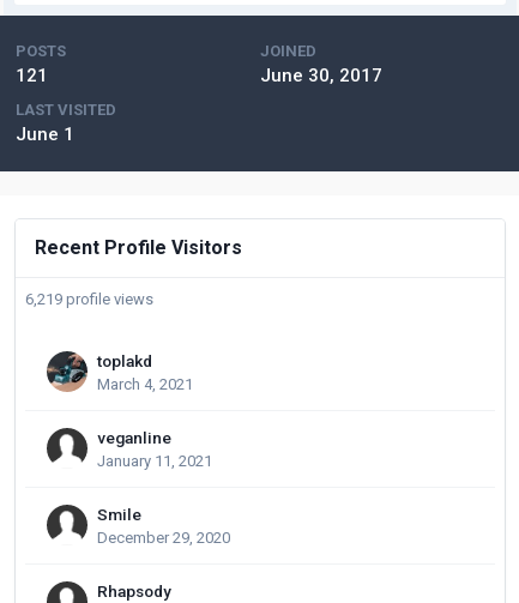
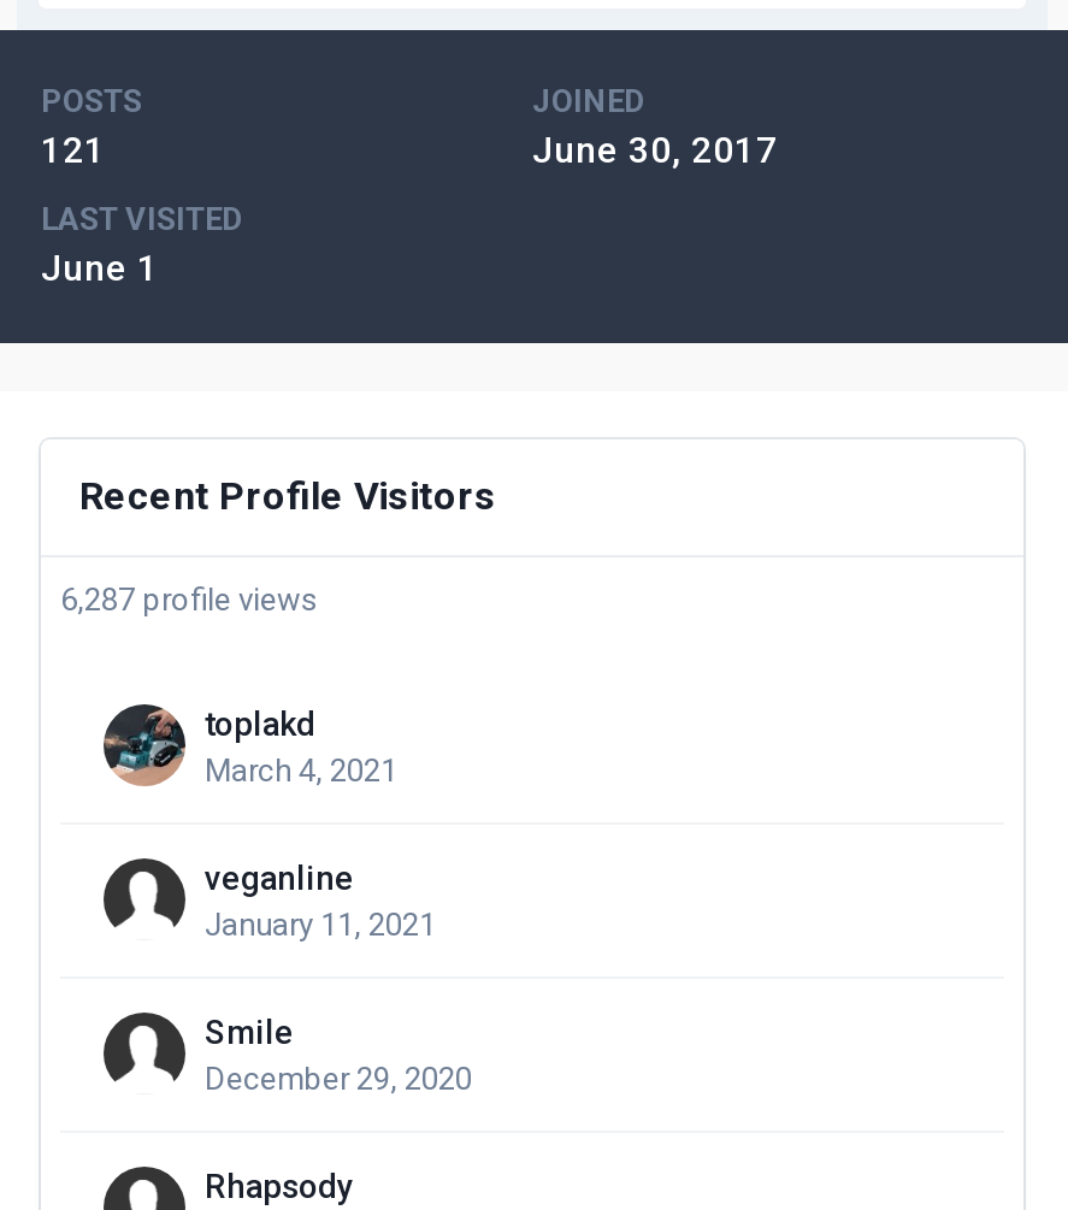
- 6,219 profile views
+ 6,287 profile views
